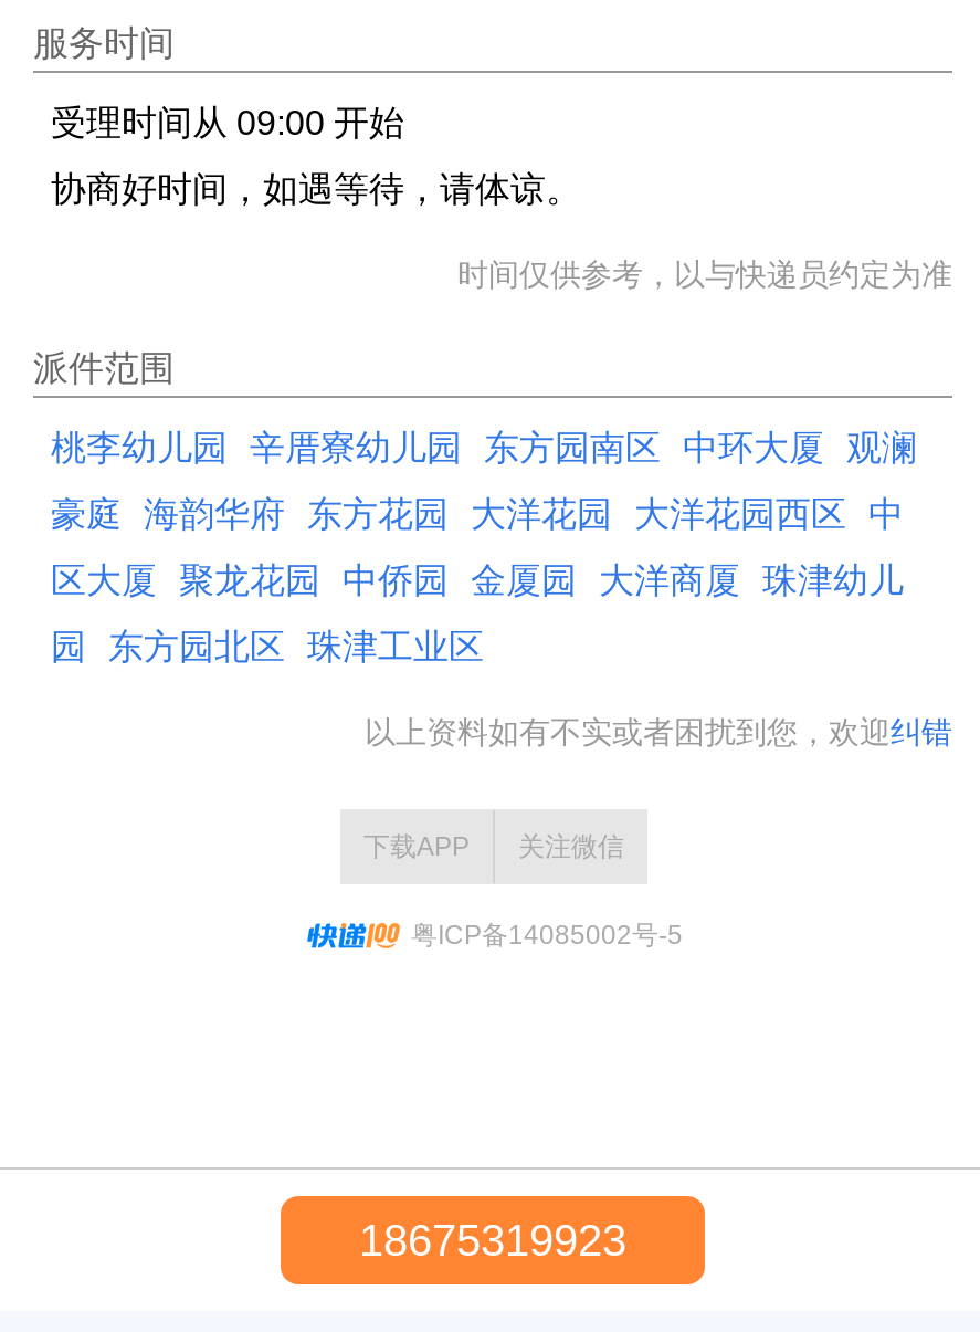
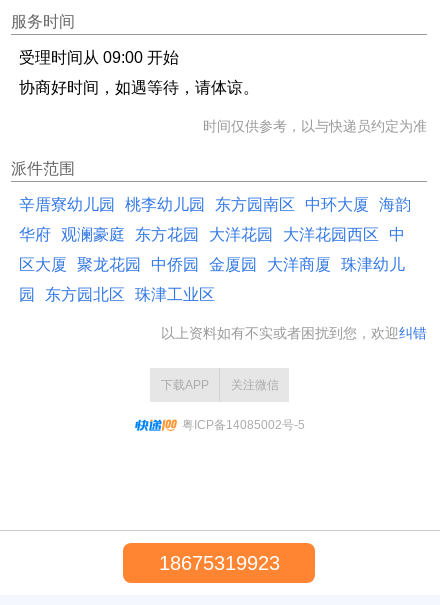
- 桃李幼儿园 辛厝寮幼儿园 东方园南区 中环大厦 观澜
+ 辛厝寮幼儿园 桃李幼儿园 东方园南区 中环大厦 海韵

- 豪庭 海韵华府 东方花园 大洋花园 大洋花园西区 中
+ 华府 观澜豪庭 东方花园 大洋花园 大洋花园西区 中
